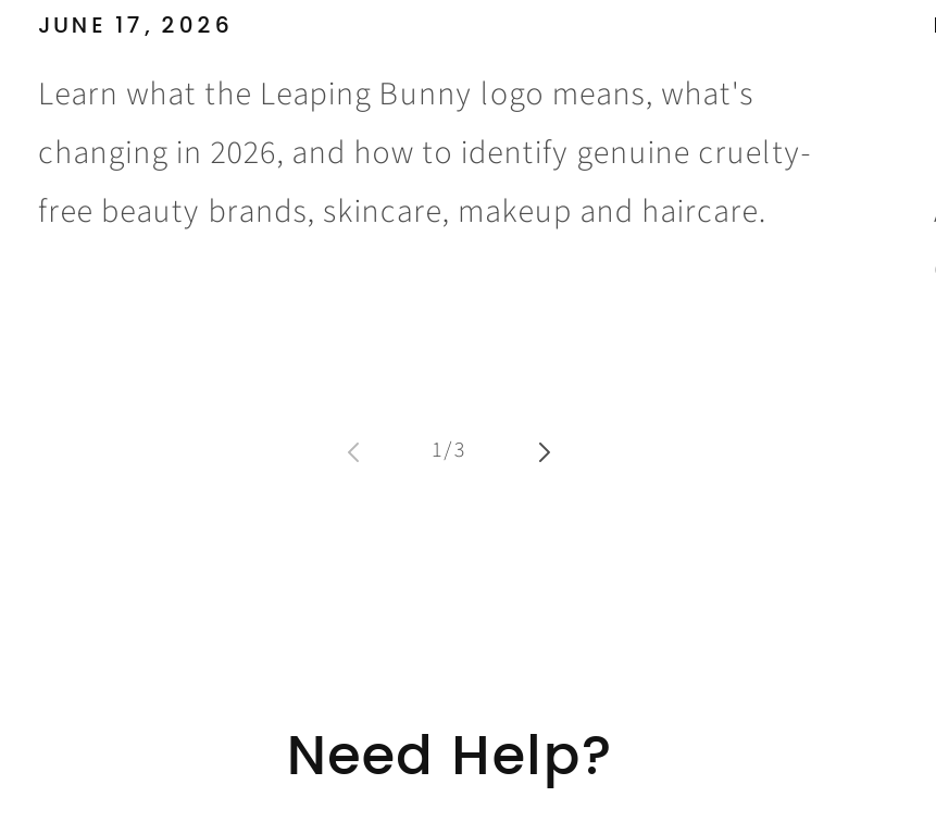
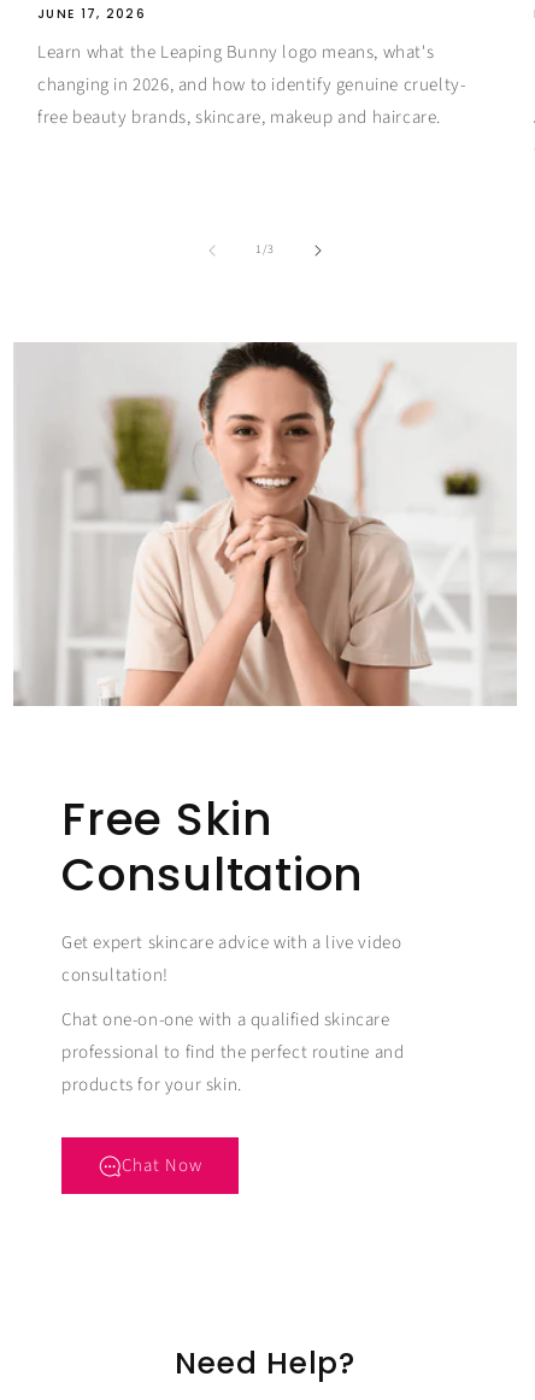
+ [image]

+ Free Skin
+ Consultation
+ Get expert skincare advice with a live video
+ consultation!
+ Chat one-on-one with a qualified skincare
+ professional to find the perfect routine and
+ products for your skin.
+ Chat Now
